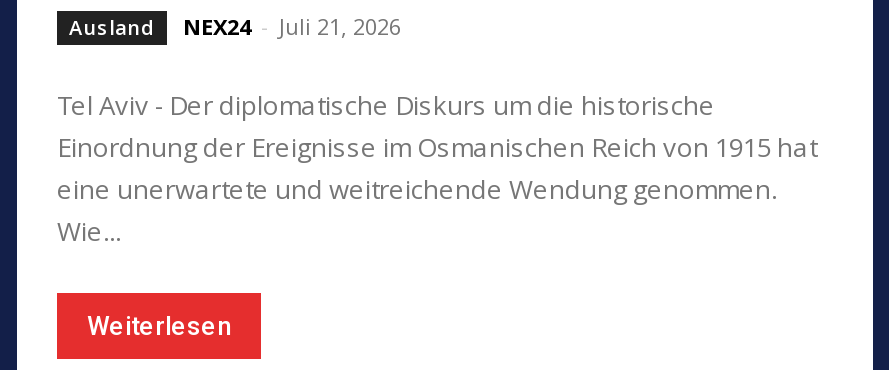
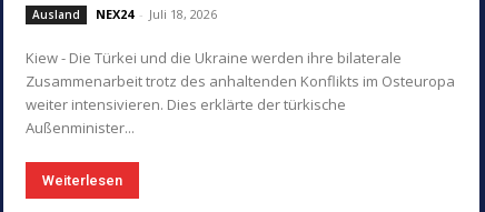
- Ausland NEX24 - Juli 21, 2026
+ Ausland NEX24 - Juli 18, 2026

- Tel Aviv - Der diplomatische Diskurs um die historische
- Einordnung der Ereignisse im Osmanischen Reich von 1915 hat
- eine unerwartete und weitreichende Wendung genommen.
- Wie...
+ Kiew - Die Türkei und die Ukraine werden ihre bilaterale
+ Zusammenarbeit trotz des anhaltenden Konflikts im Osteuropa
+ weiter intensivieren. Dies erklärte der türkische
+ Außenminister...
